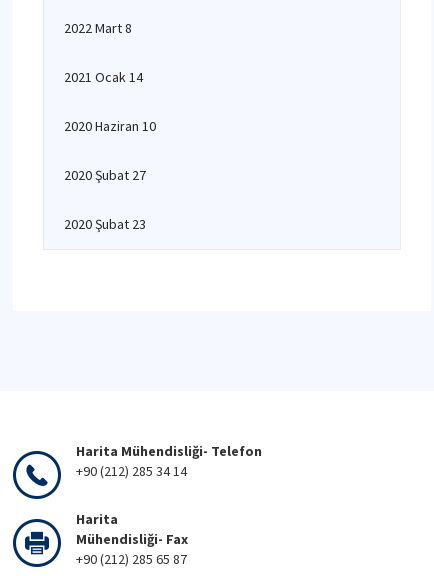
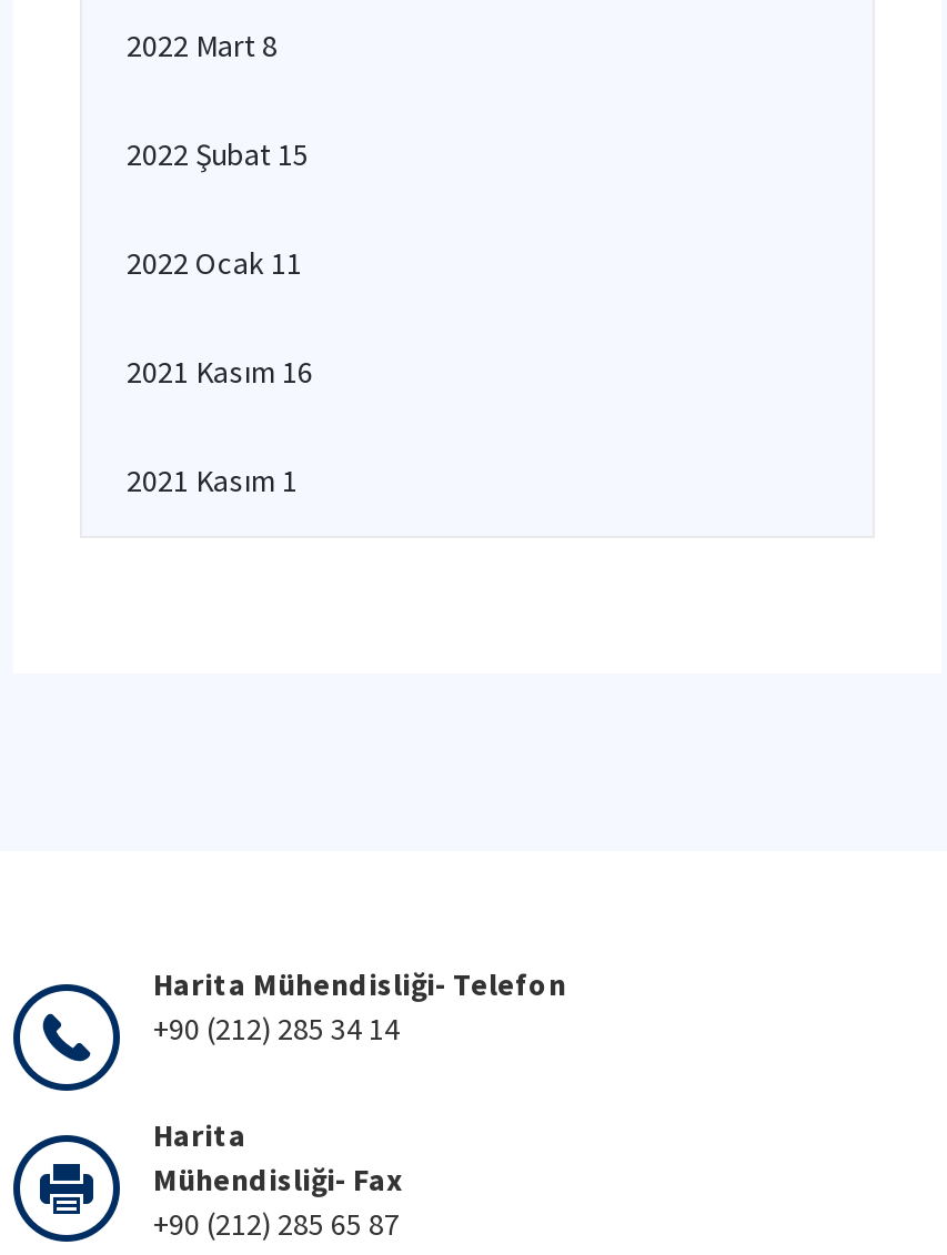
- 2021 Ocak 14
+ 2022 Şubat 15

- 2020 Haziran 10
+ 2022 Ocak 11

- 2020 Şubat 27
+ 2021 Kasım 16

- 2020 Şubat 23
+ 2021 Kasım 1
